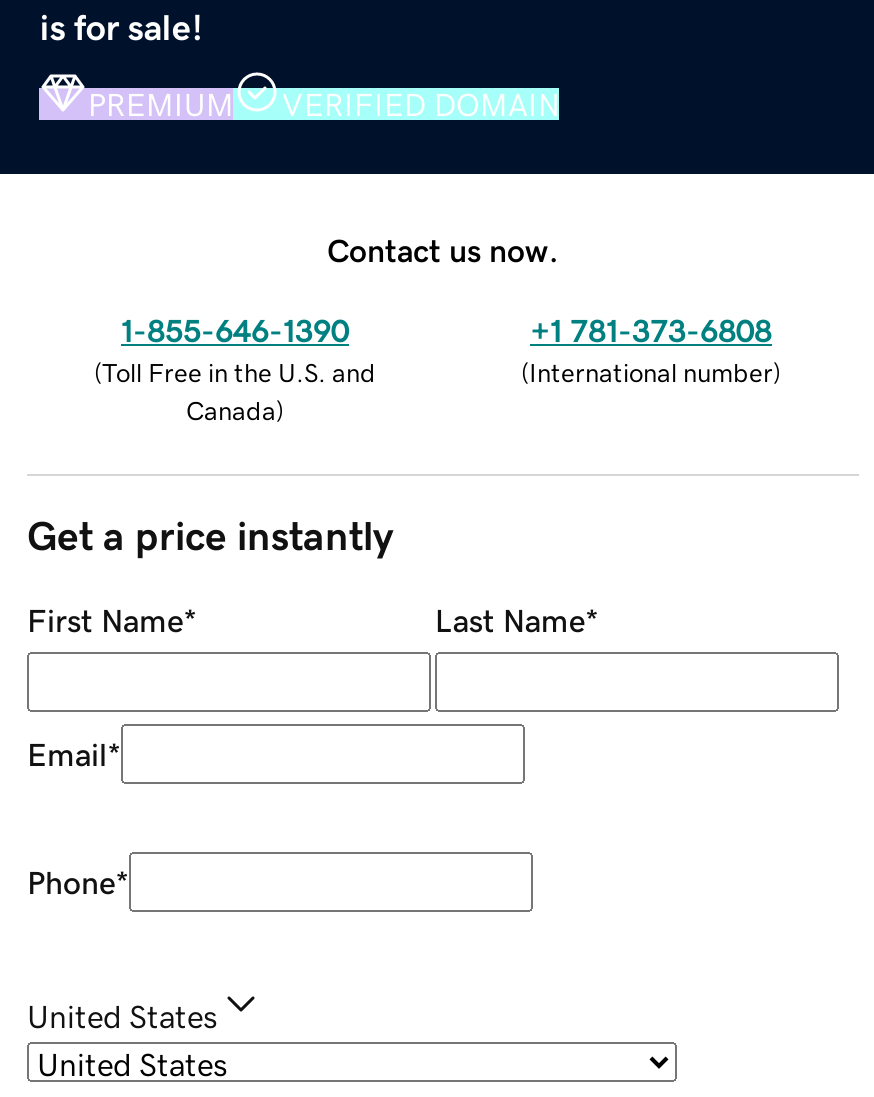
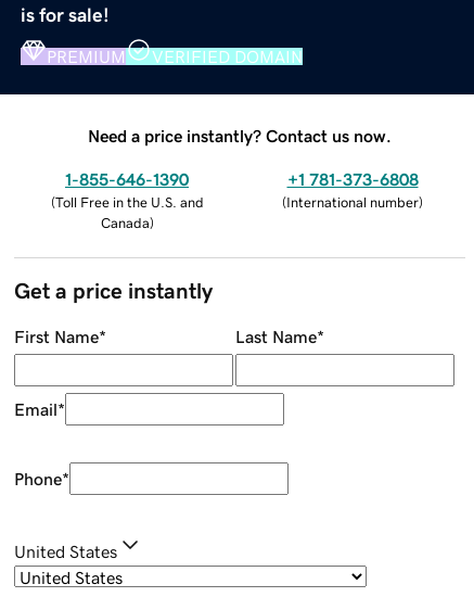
- Contact us now.
+ Need a price instantly? Contact us now.
